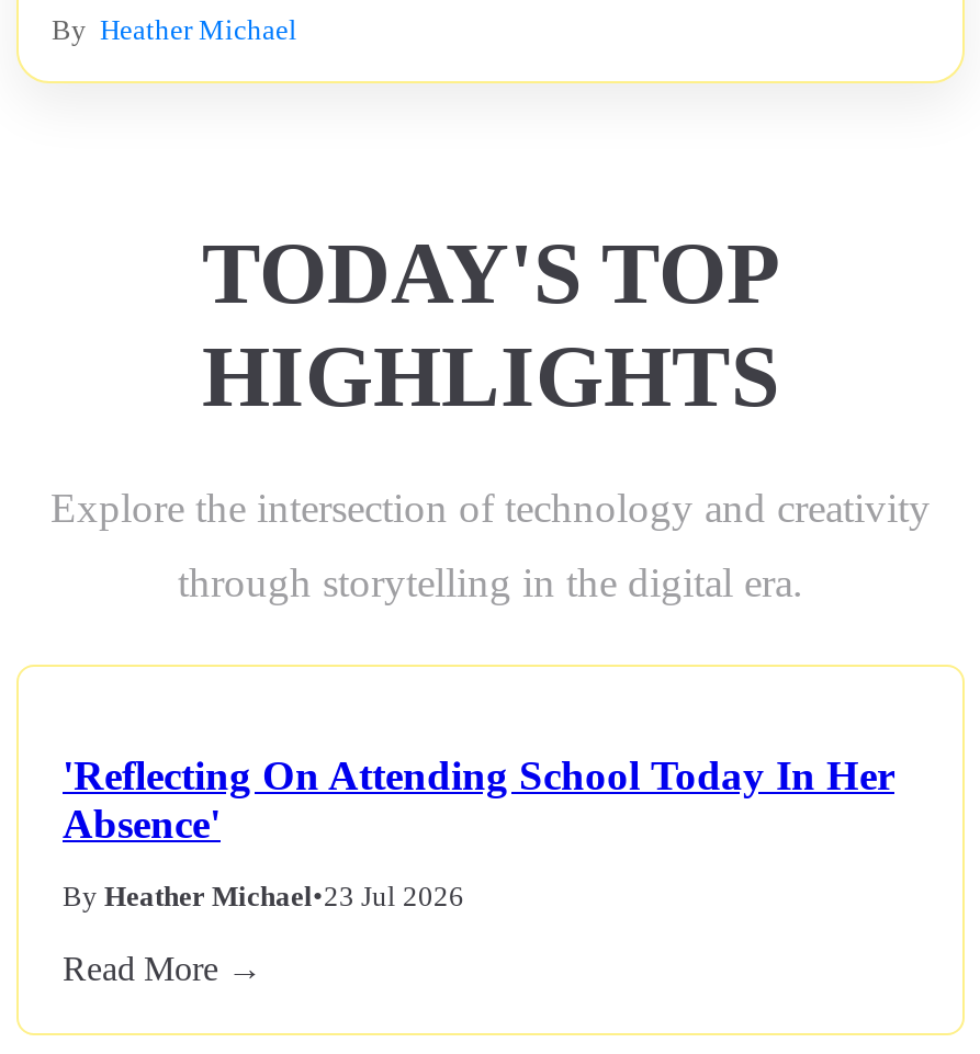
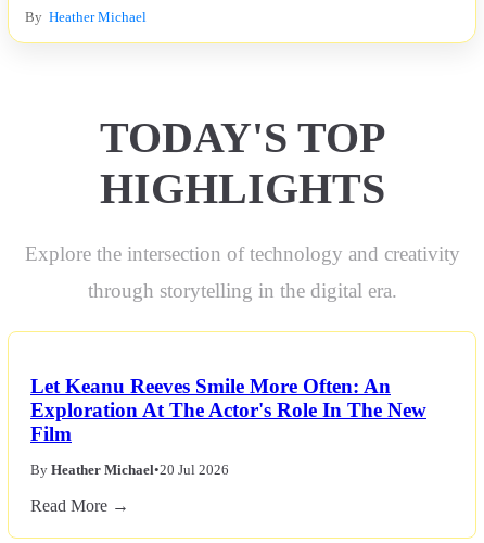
- 'Reflecting On Attending School Today In Her
- Absence'
+ Let Keanu Reeves Smile More Often: An
+ Exploration At The Actor's Role In The New
+ Film

- By Heather Michael•23 Jul 2026
+ By Heather Michael•20 Jul 2026
